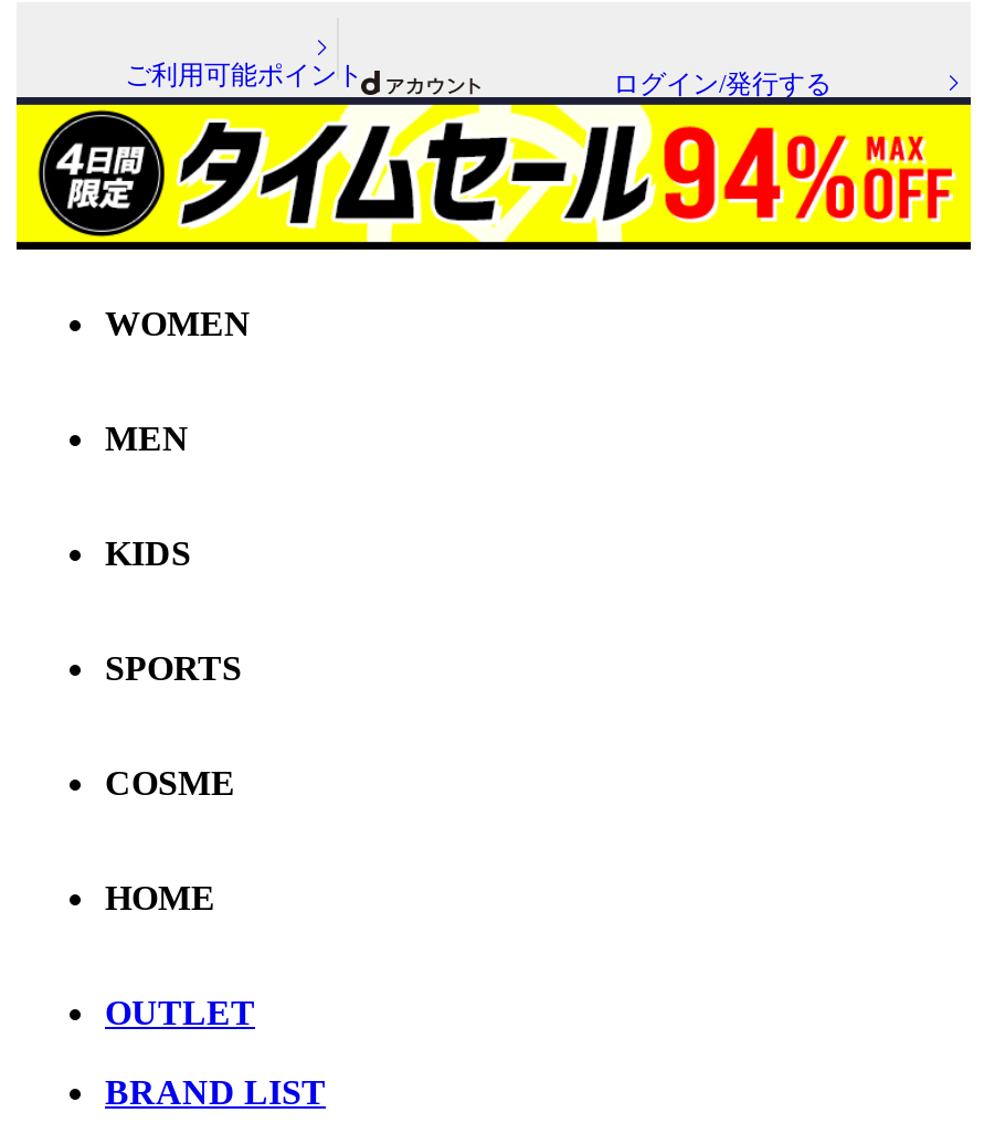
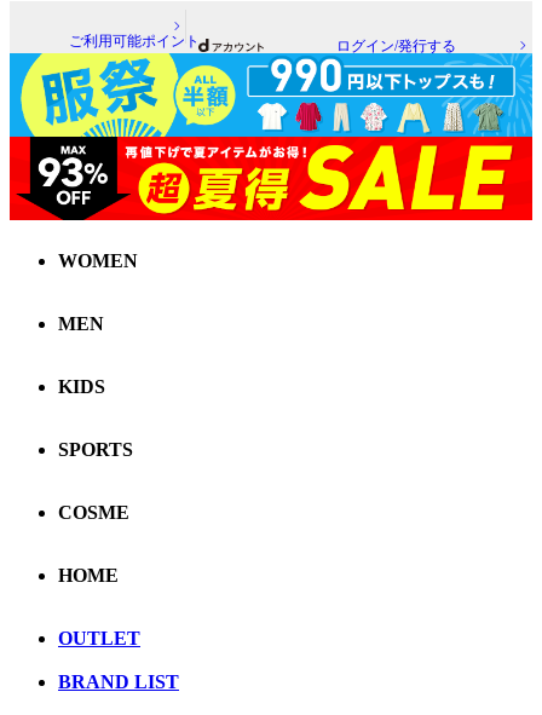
- [image]
+ [image]
